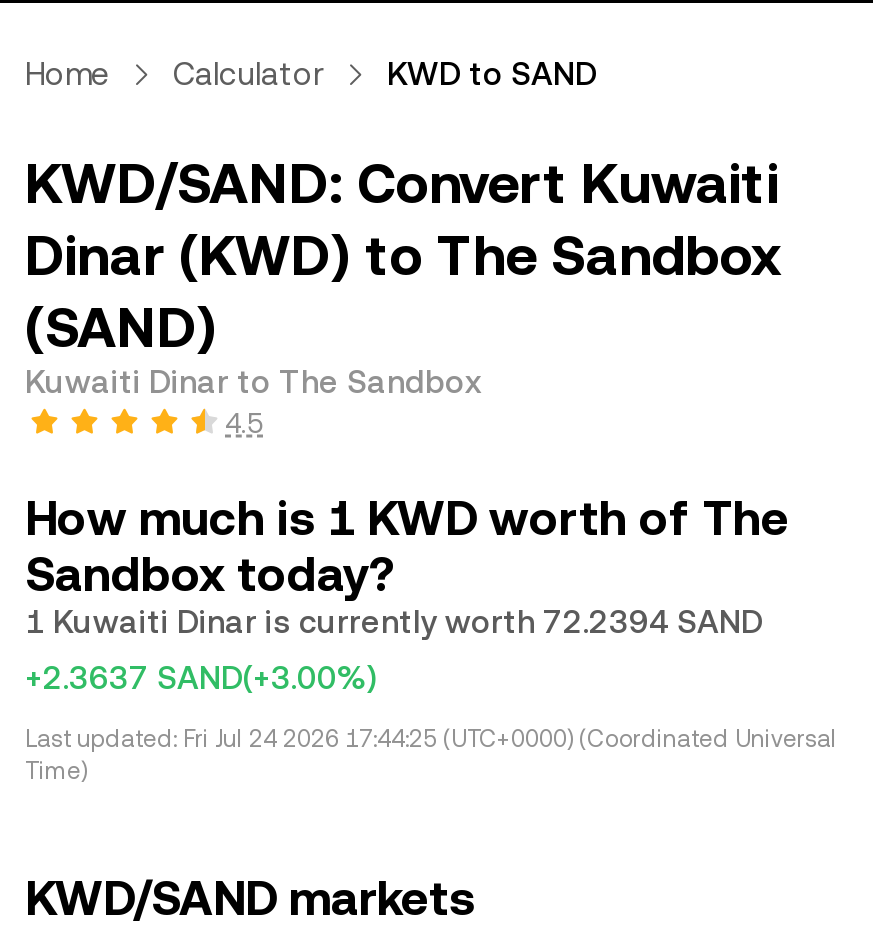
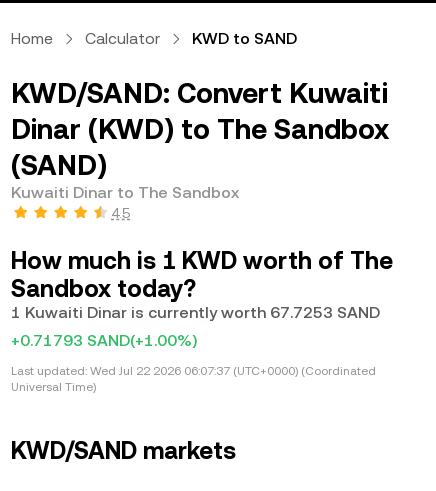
- 1 Kuwaiti Dinar is currently worth 72.2394 SAND
+ 1 Kuwaiti Dinar is currently worth 67.7253 SAND

- +2.3637 SAND(+3.00%)
+ +0.71793 SAND(+1.00%)

- Last updated: Fri Jul 24 2026 17:44:25 (UTC+0000) (Coordinated Universal
- Time)
+ Last updated: Wed Jul 22 2026 06:07:37 (UTC+0000) (Coordinated
+ Universal Time)
